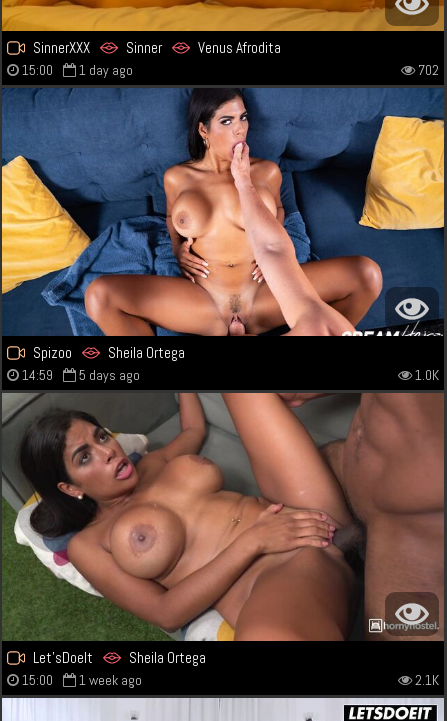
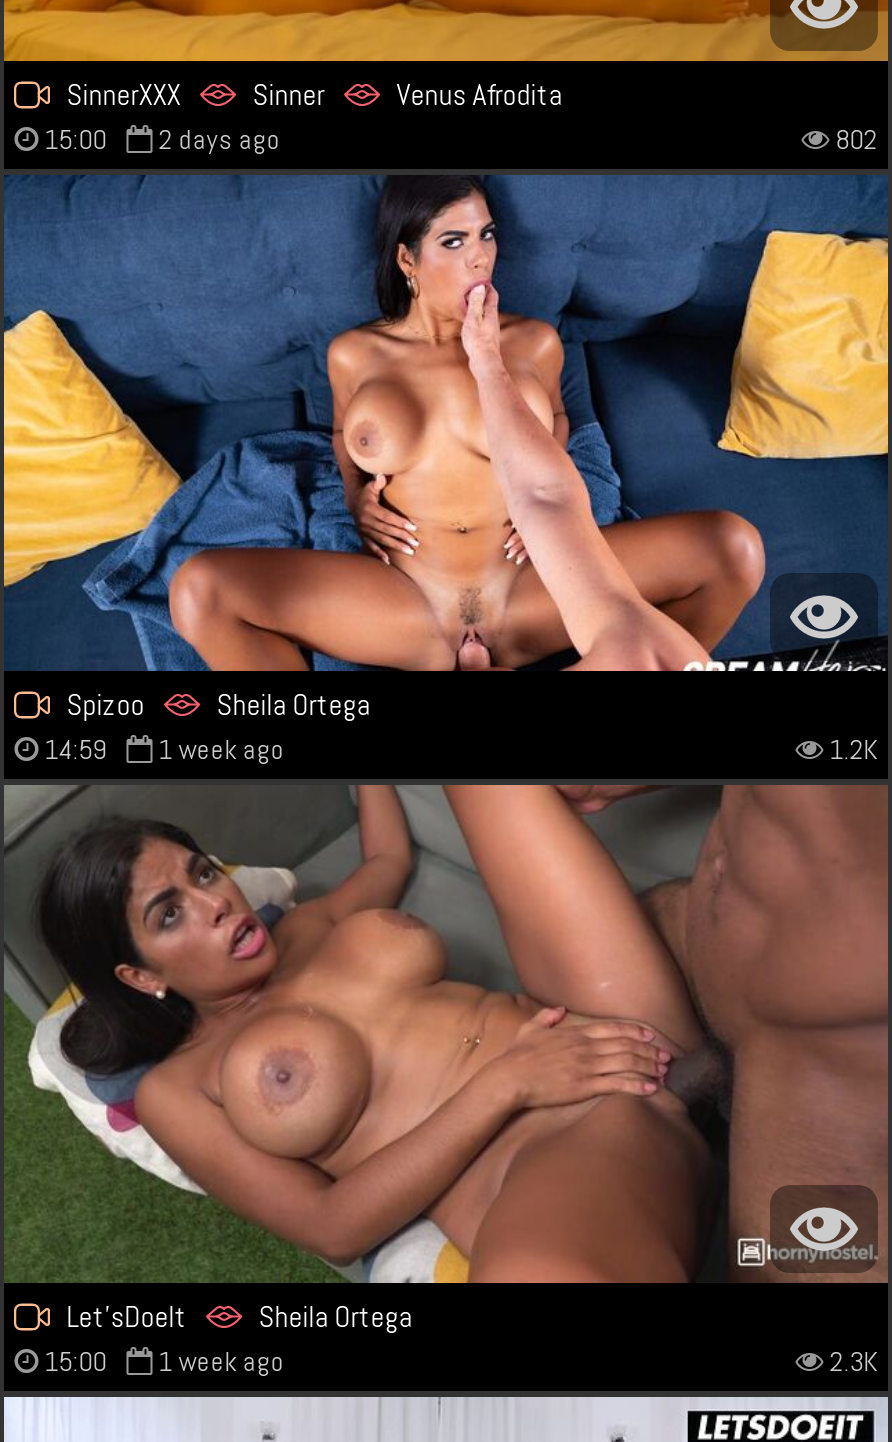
- 15:00 1 day ago
+ 15:00 2 days ago

- 702
+ 802

- 5 days ago
- 1.0K
+ 1 week ago
+ 1.2K

- 2.1K
+ 2.3K
